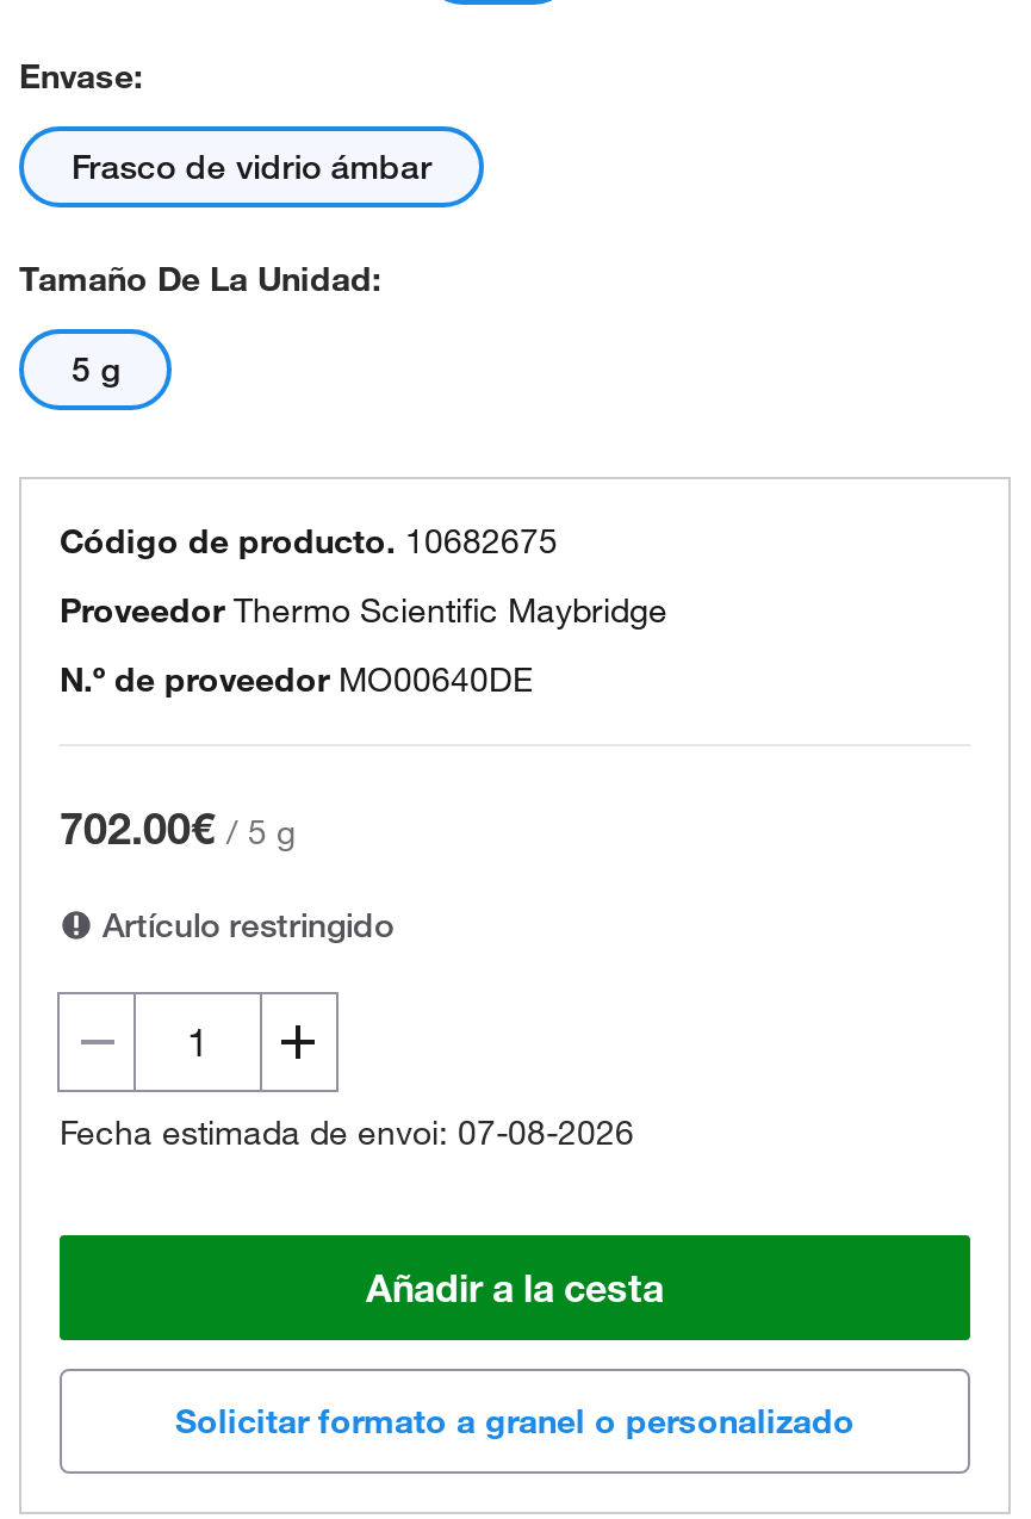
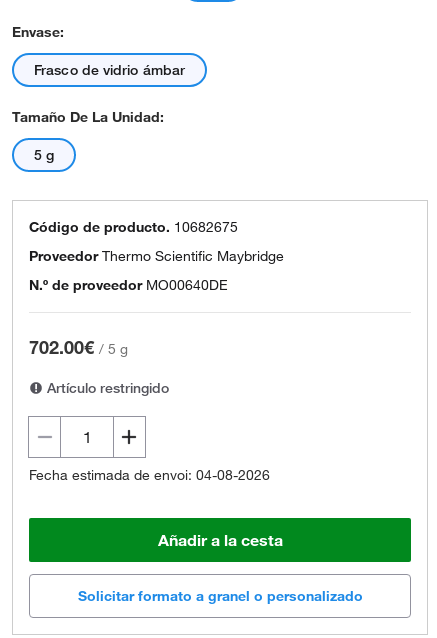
- Fecha estimada de envoi: 07-08-2026
+ Fecha estimada de envoi: 04-08-2026
